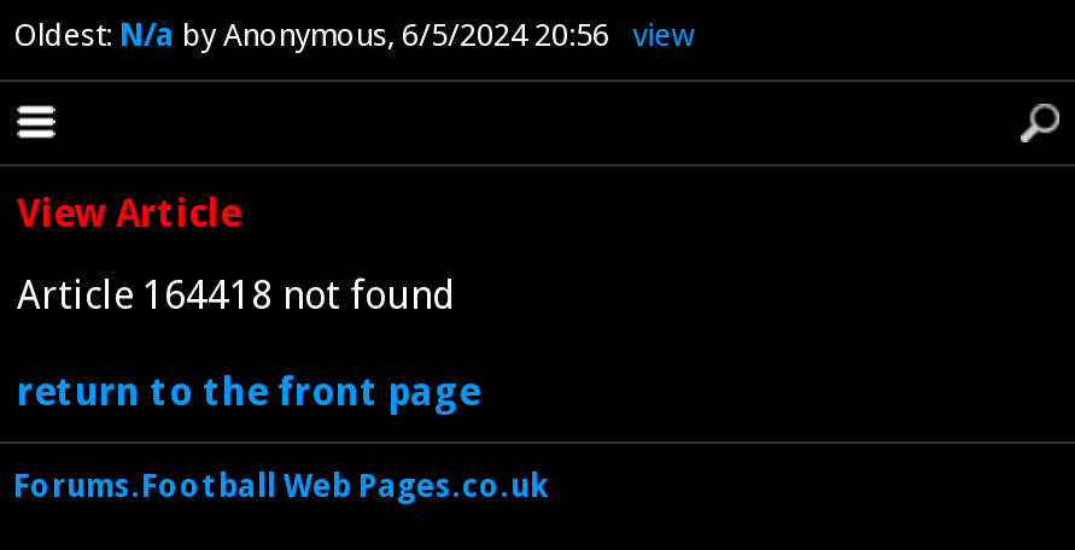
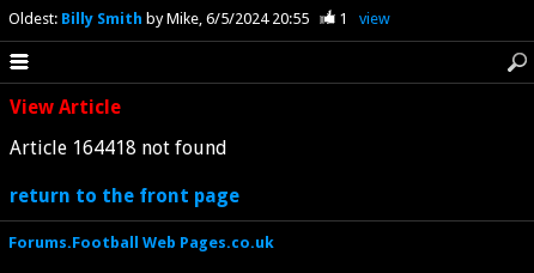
- Oldest: N/a by Anonymous 6/5/2024 20:56
+ Oldest: Billy Smith by Mike 6/5/2024 20:55
+ 1
